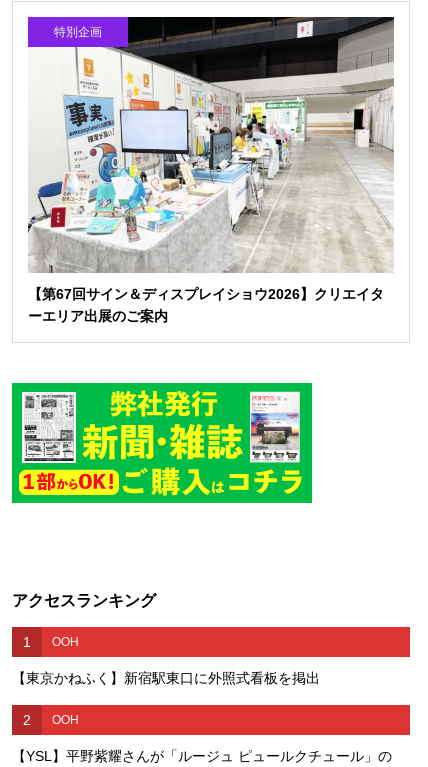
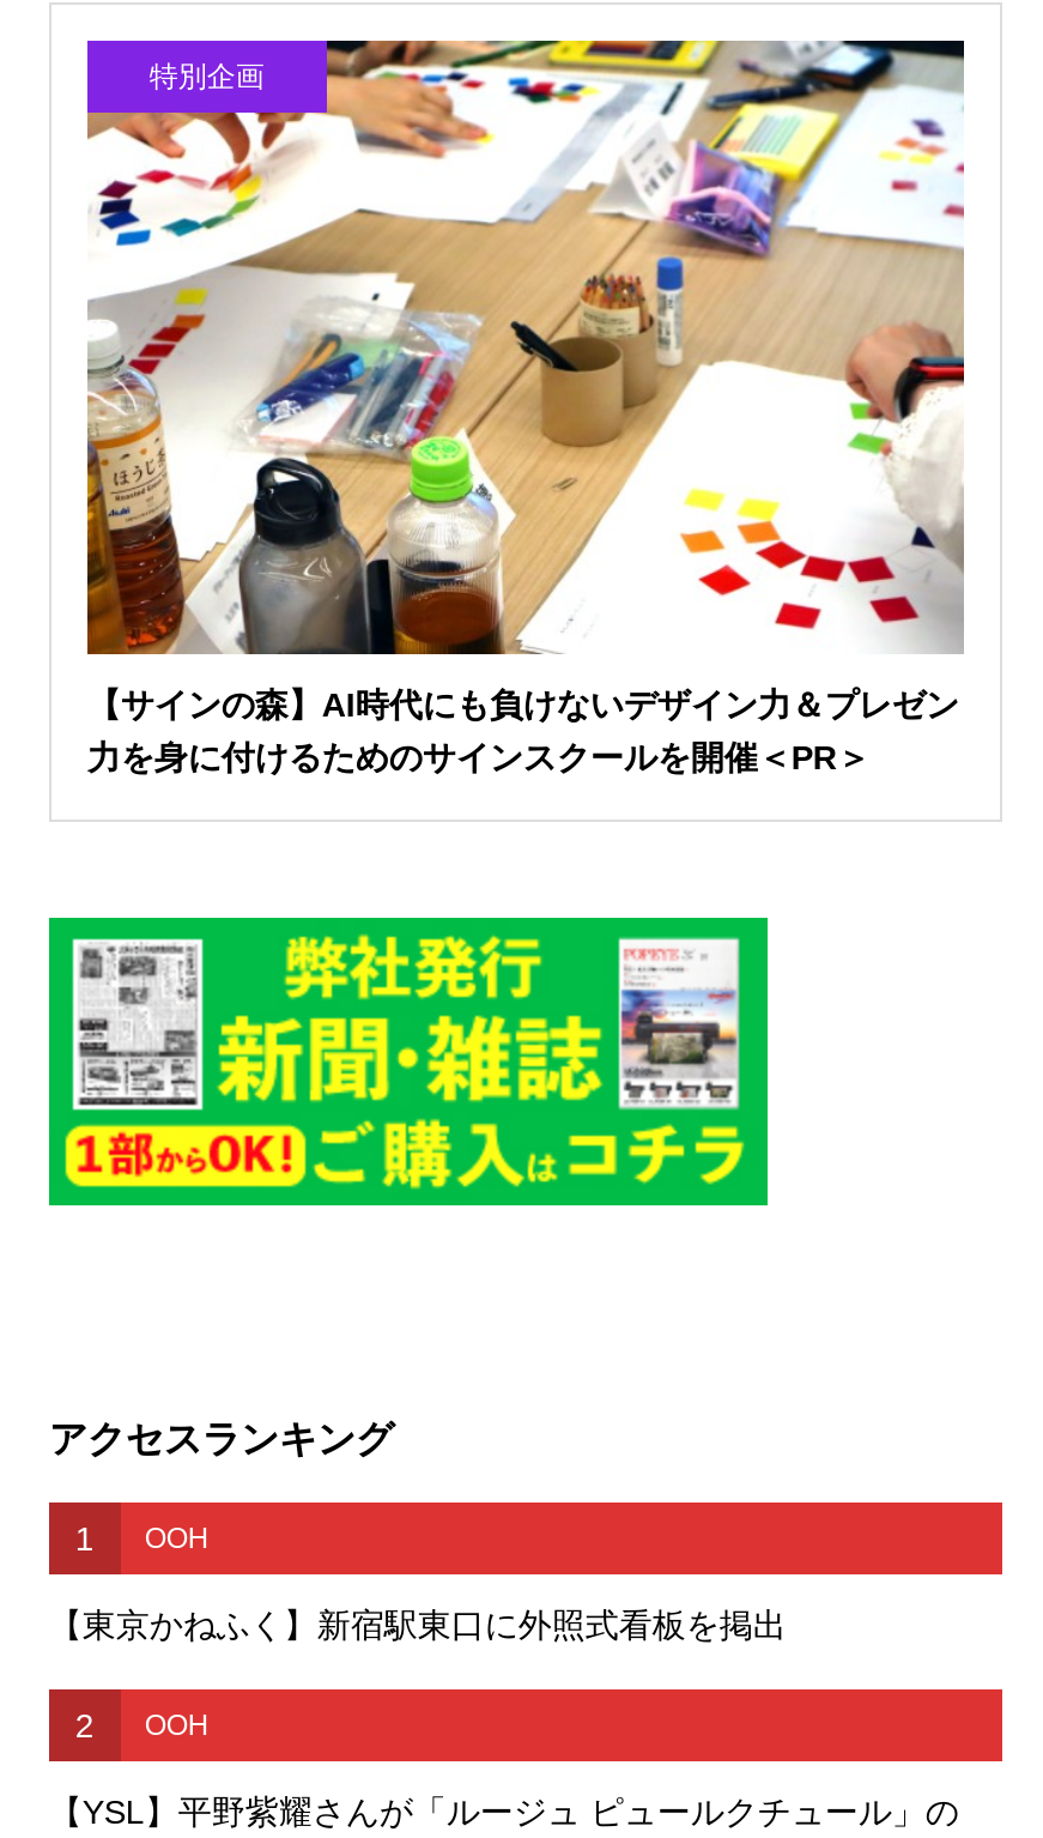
- [image]
- 【第67回サイン＆ディスプレイショウ2026】クリエイタ
- ーエリア出展のご案内
+ [image]
+ 【サインの森】AI時代にも負けないデザイン力＆プレゼン
+ 力を身に付けるためのサインスクールを開催＜PR＞
